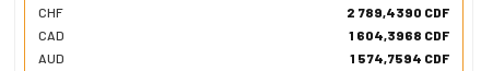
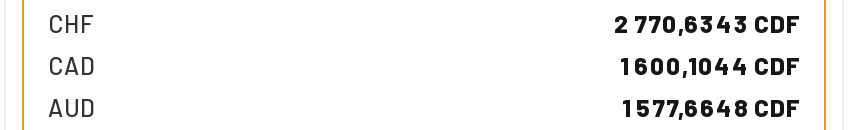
- 2 789,4390 CDF
+ 2 770,6343 CDF

- 1 604,3968 CDF
+ 1 600,1044 CDF

- 1 574,7594 CDF
+ 1 577,6648 CDF
